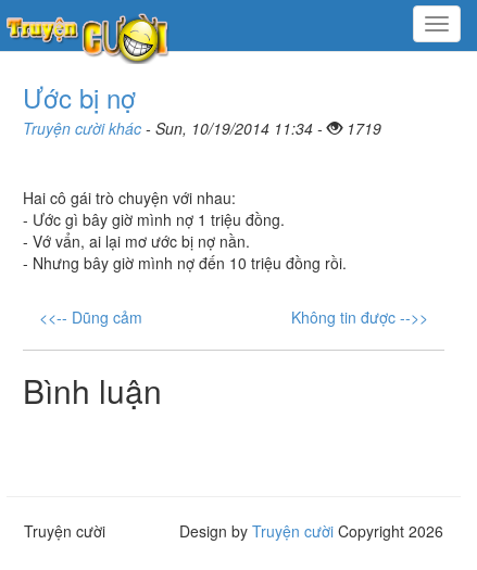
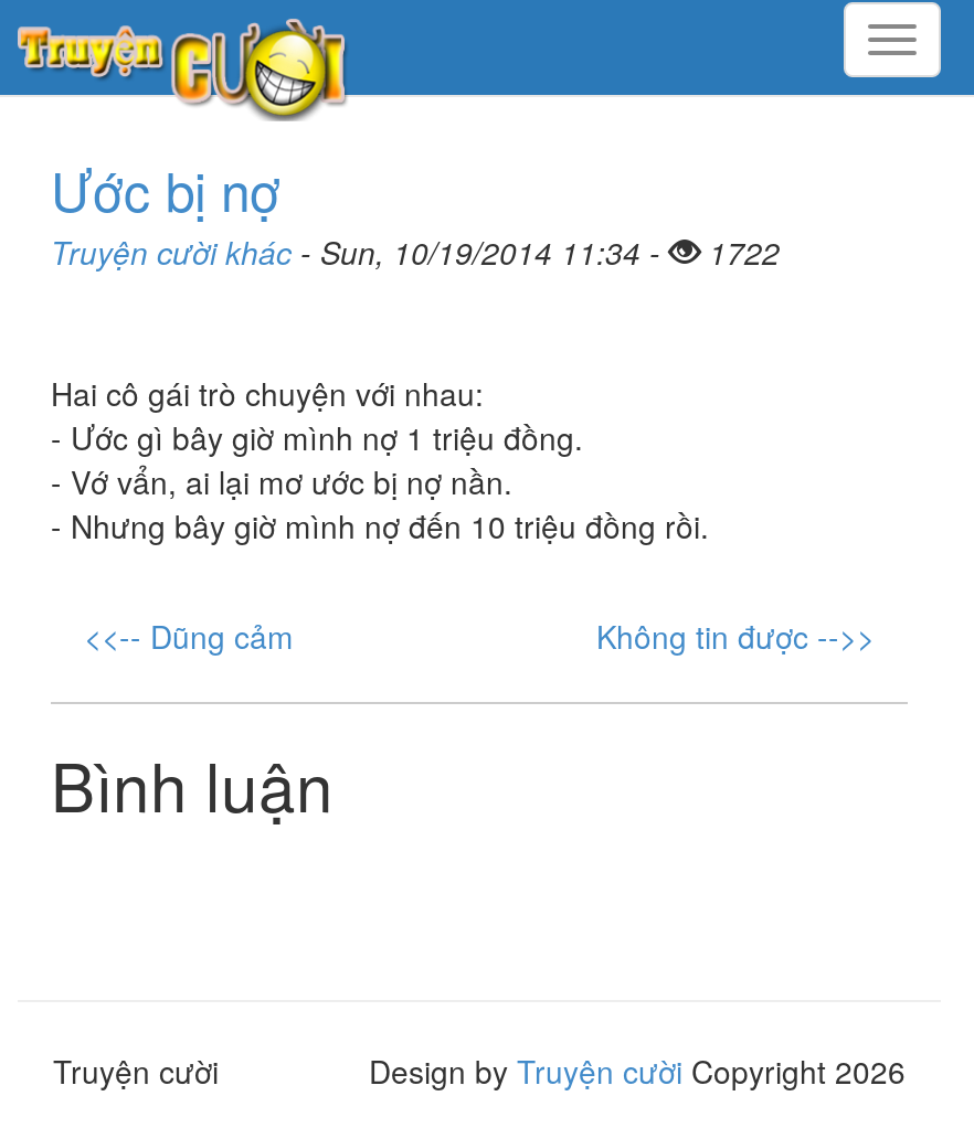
- Truyện cười khác - Sun, 10/19/2014 11:34 - 1719
+ Truyện cười khác - Sun, 10/19/2014 11:34 - 1722
